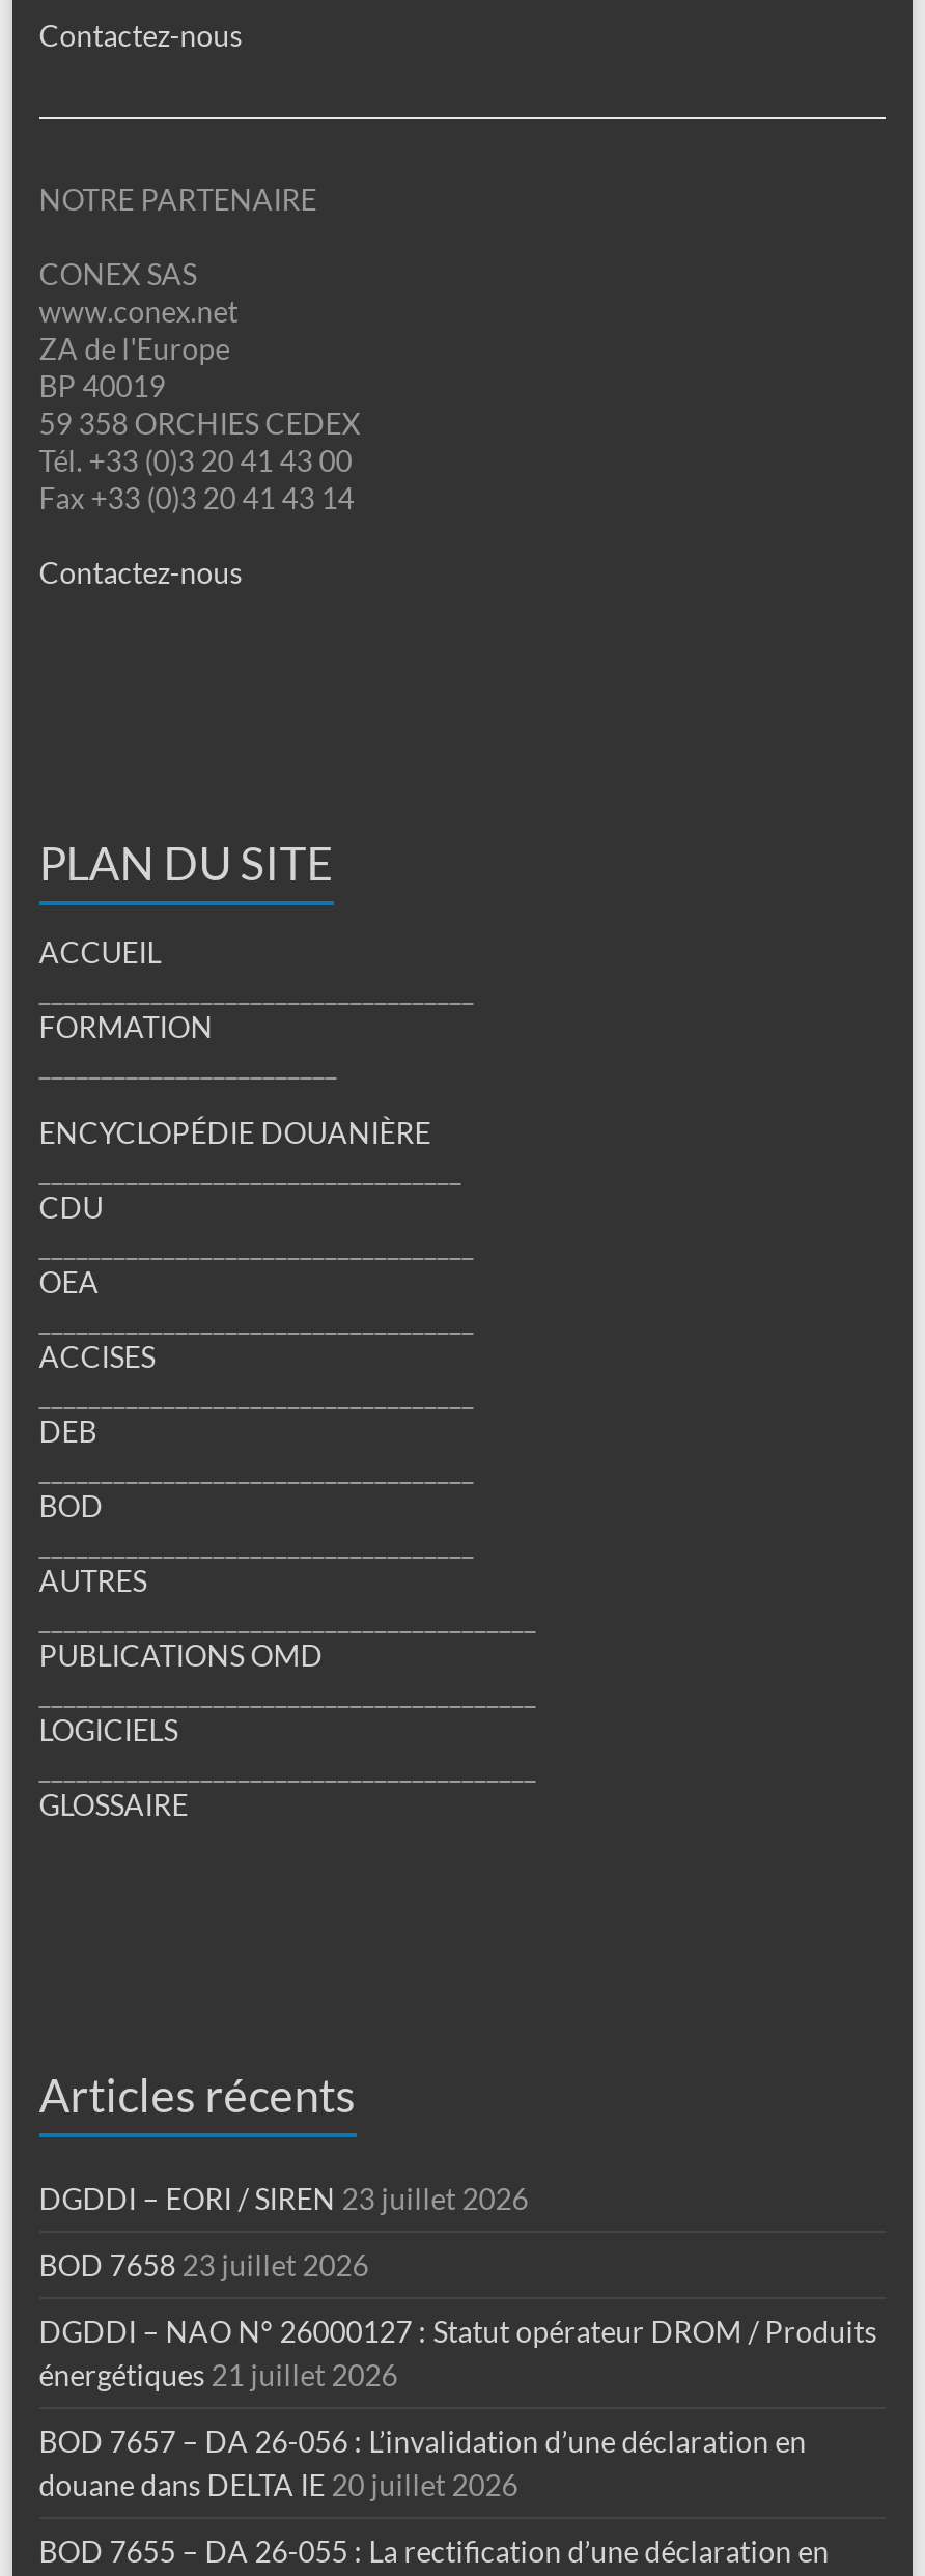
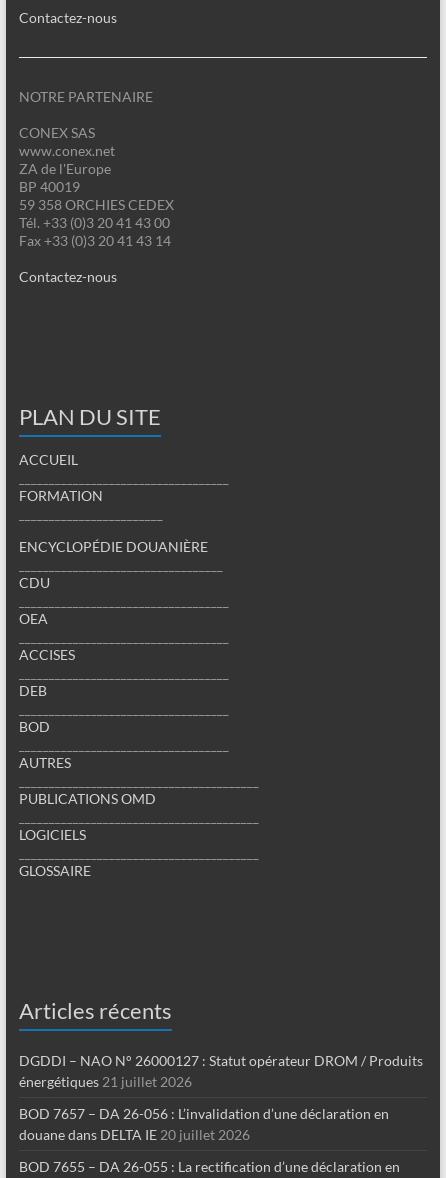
- DGDDI – EORI / SIREN 23 juillet 2026
- BOD 7658 23 juillet 2026
